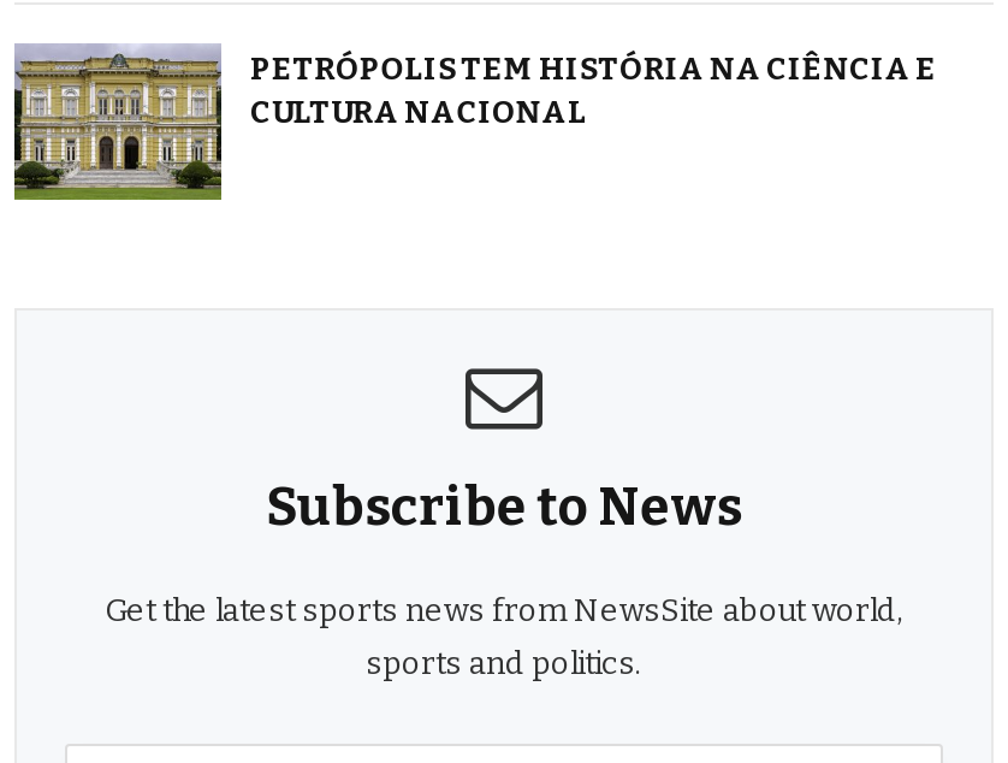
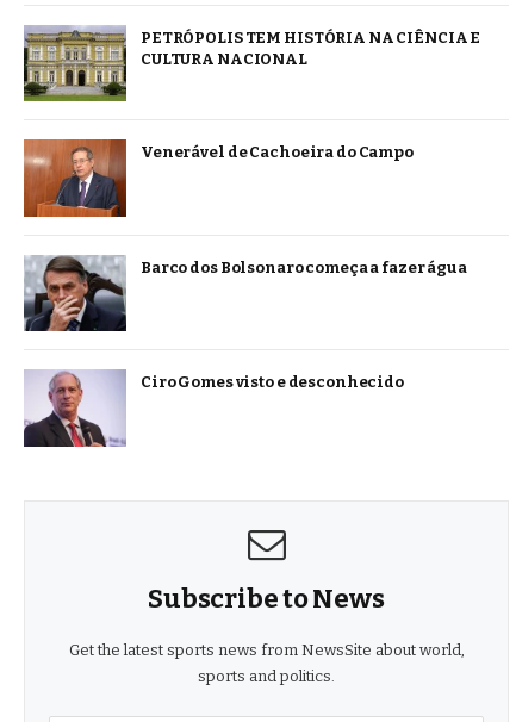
+ [image]
+ Venerável de Cachoeira do Campo

+ [image]
+ Barco dos Bolsonaro começa a fazer água

+ [image]
+ Ciro Gomes visto e desconhecido
